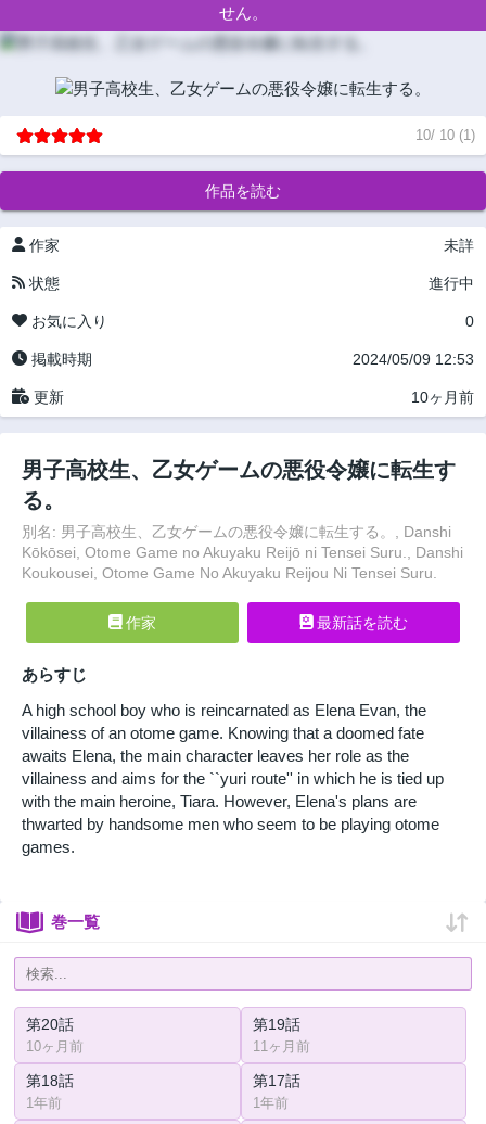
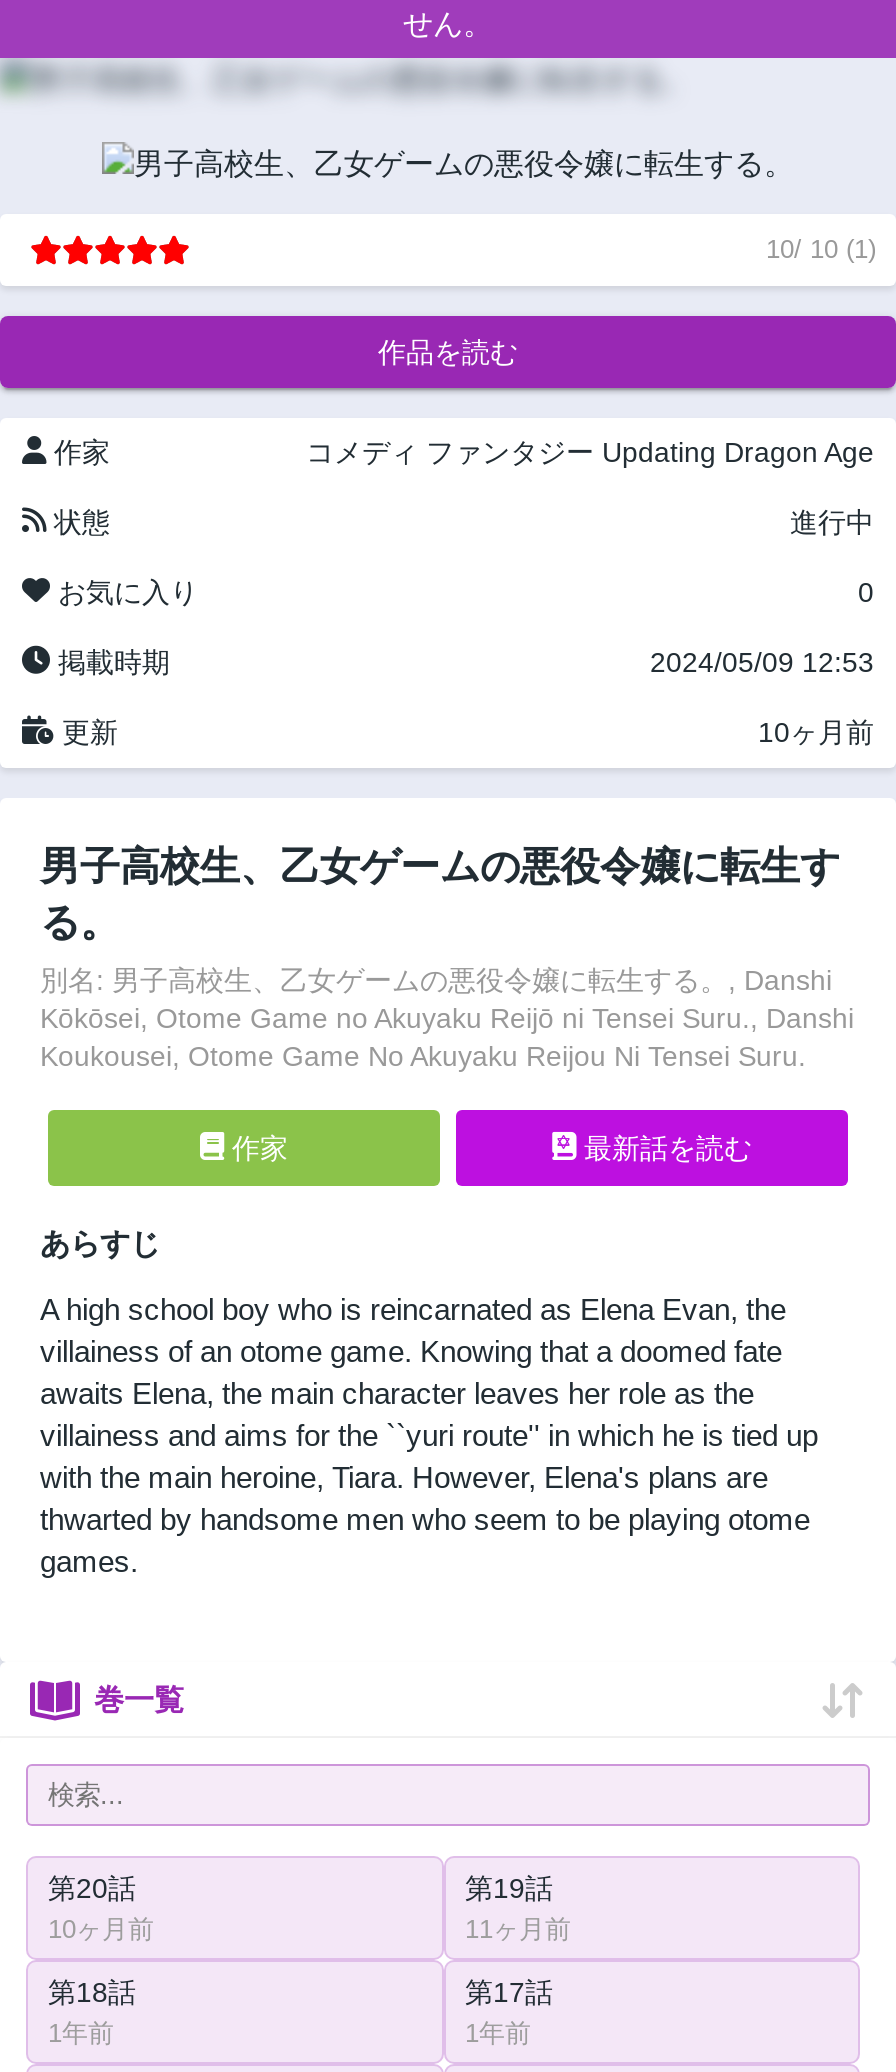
- 未詳
+ コメディ ファンタジー Updating Dragon Age
